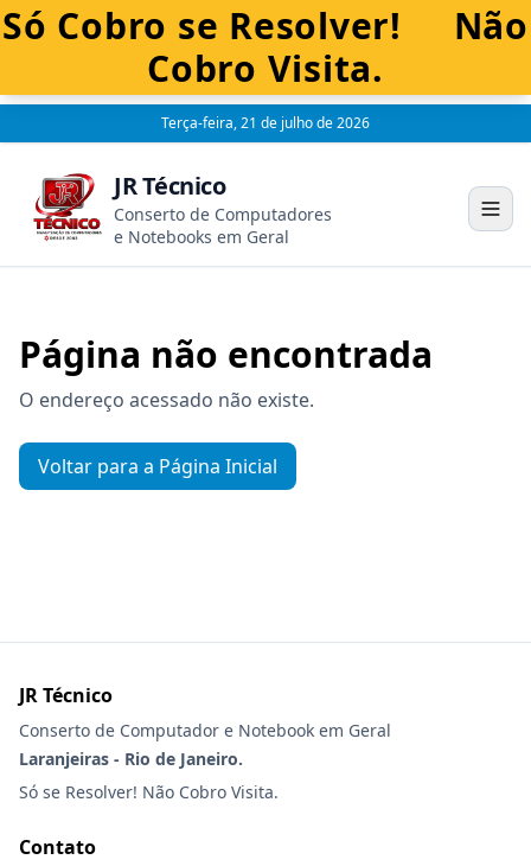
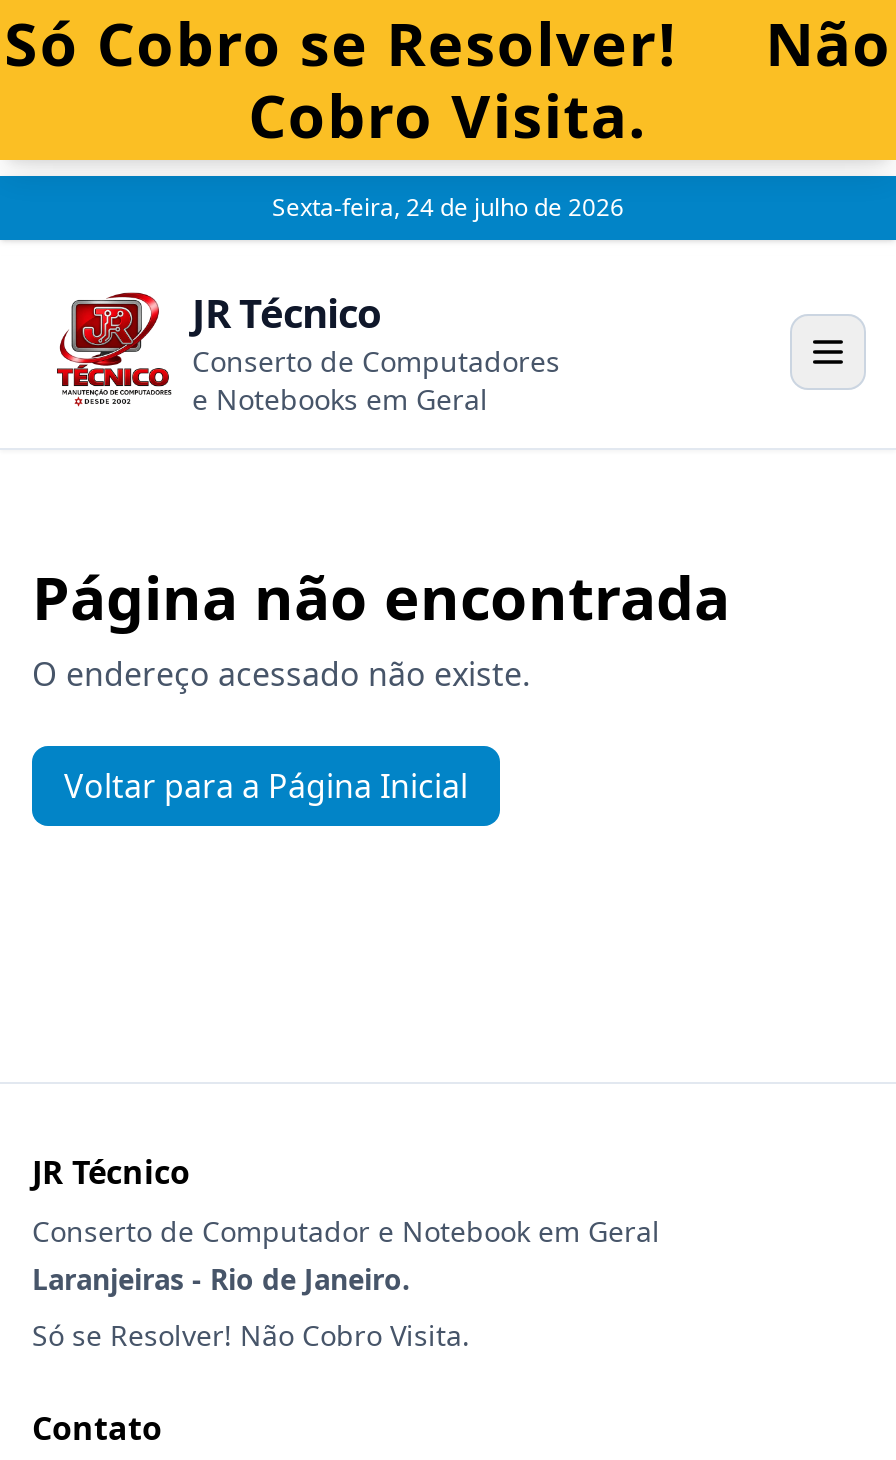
- Terça-feira, 21 de julho de 2026
+ Sexta-feira, 24 de julho de 2026
